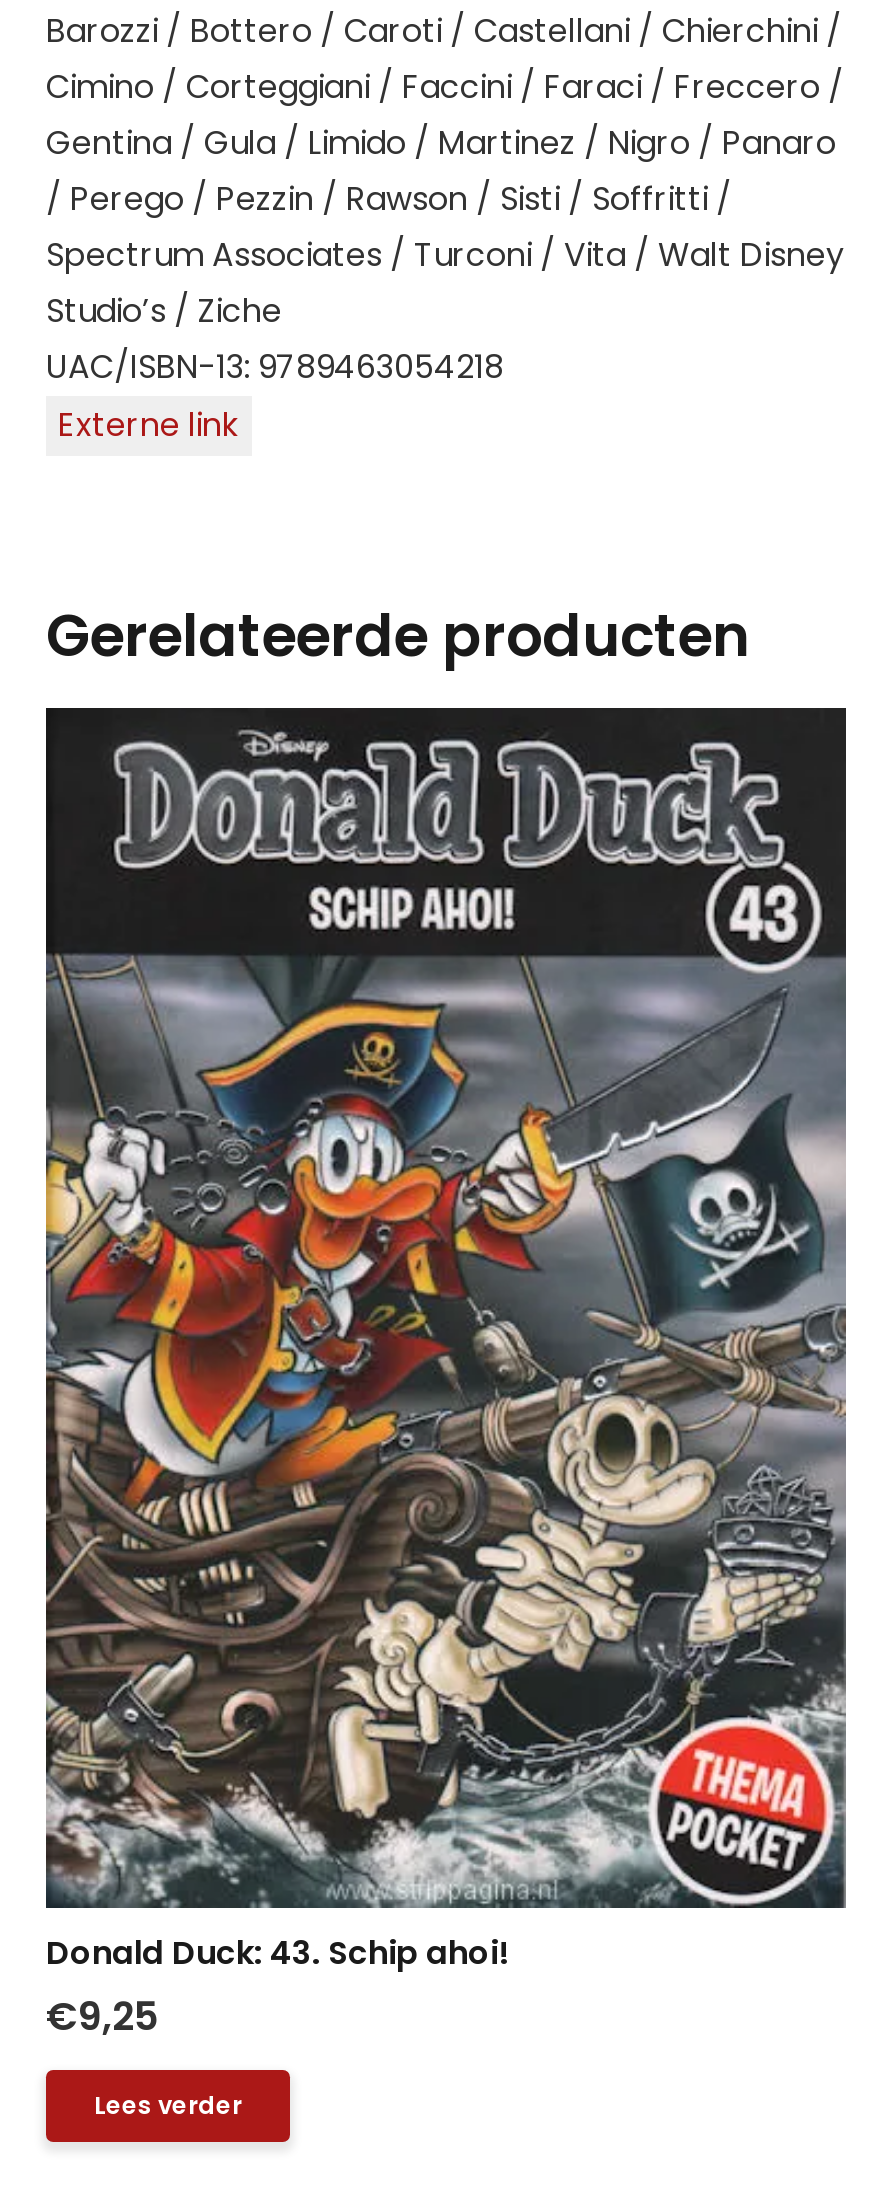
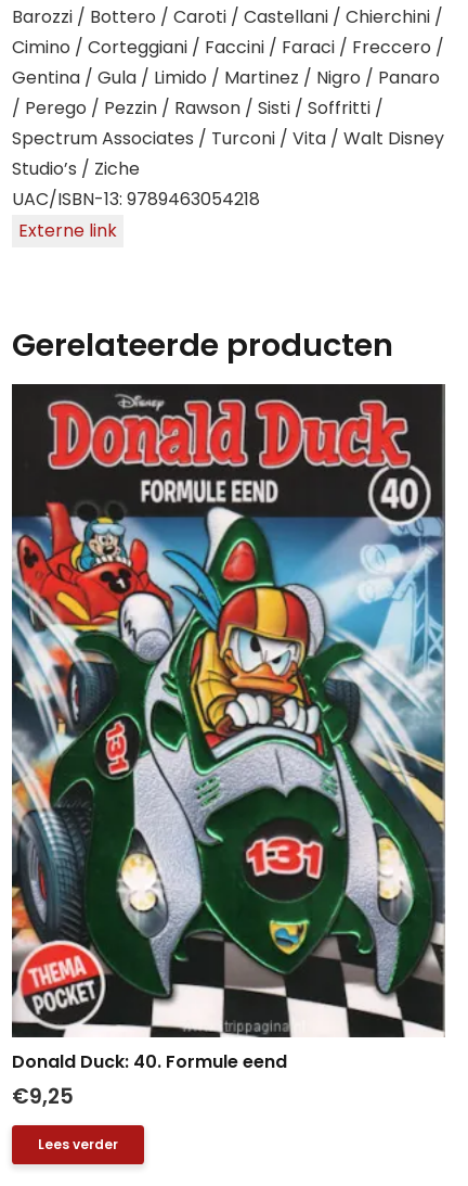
- [image]
- Donald Duck: 43. Schip ahoi!
+ [image]
+ Donald Duck: 40. Formule eend
